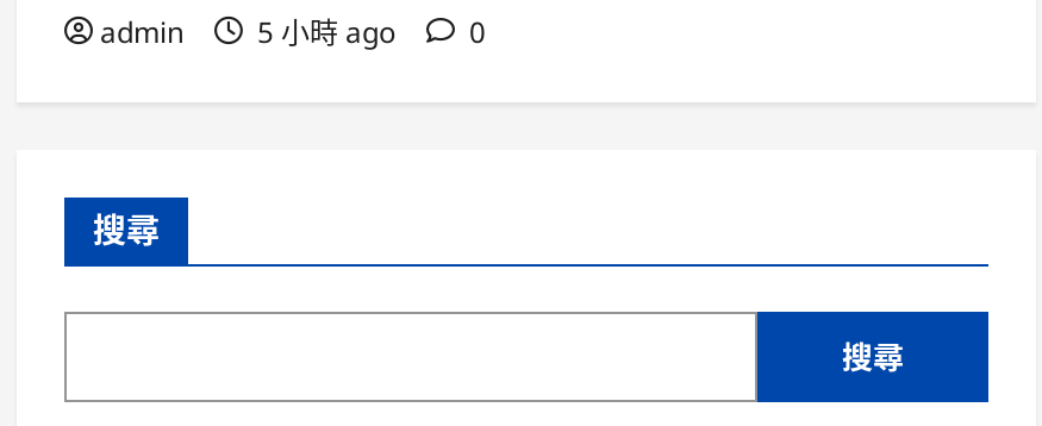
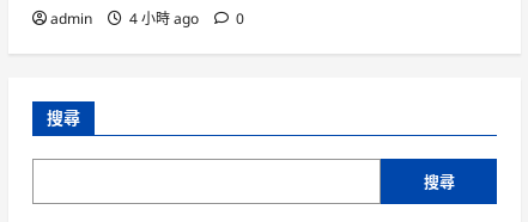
- admin 5 小時 ago 0
+ admin 4 小時 ago 0
